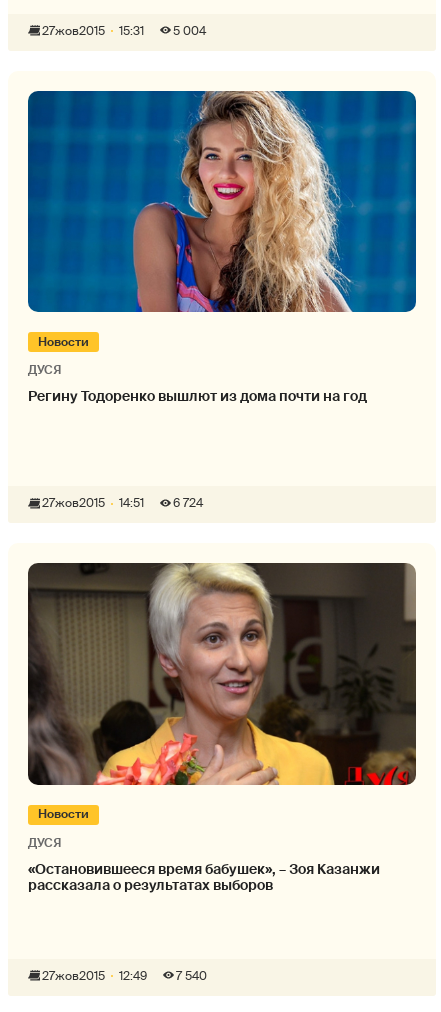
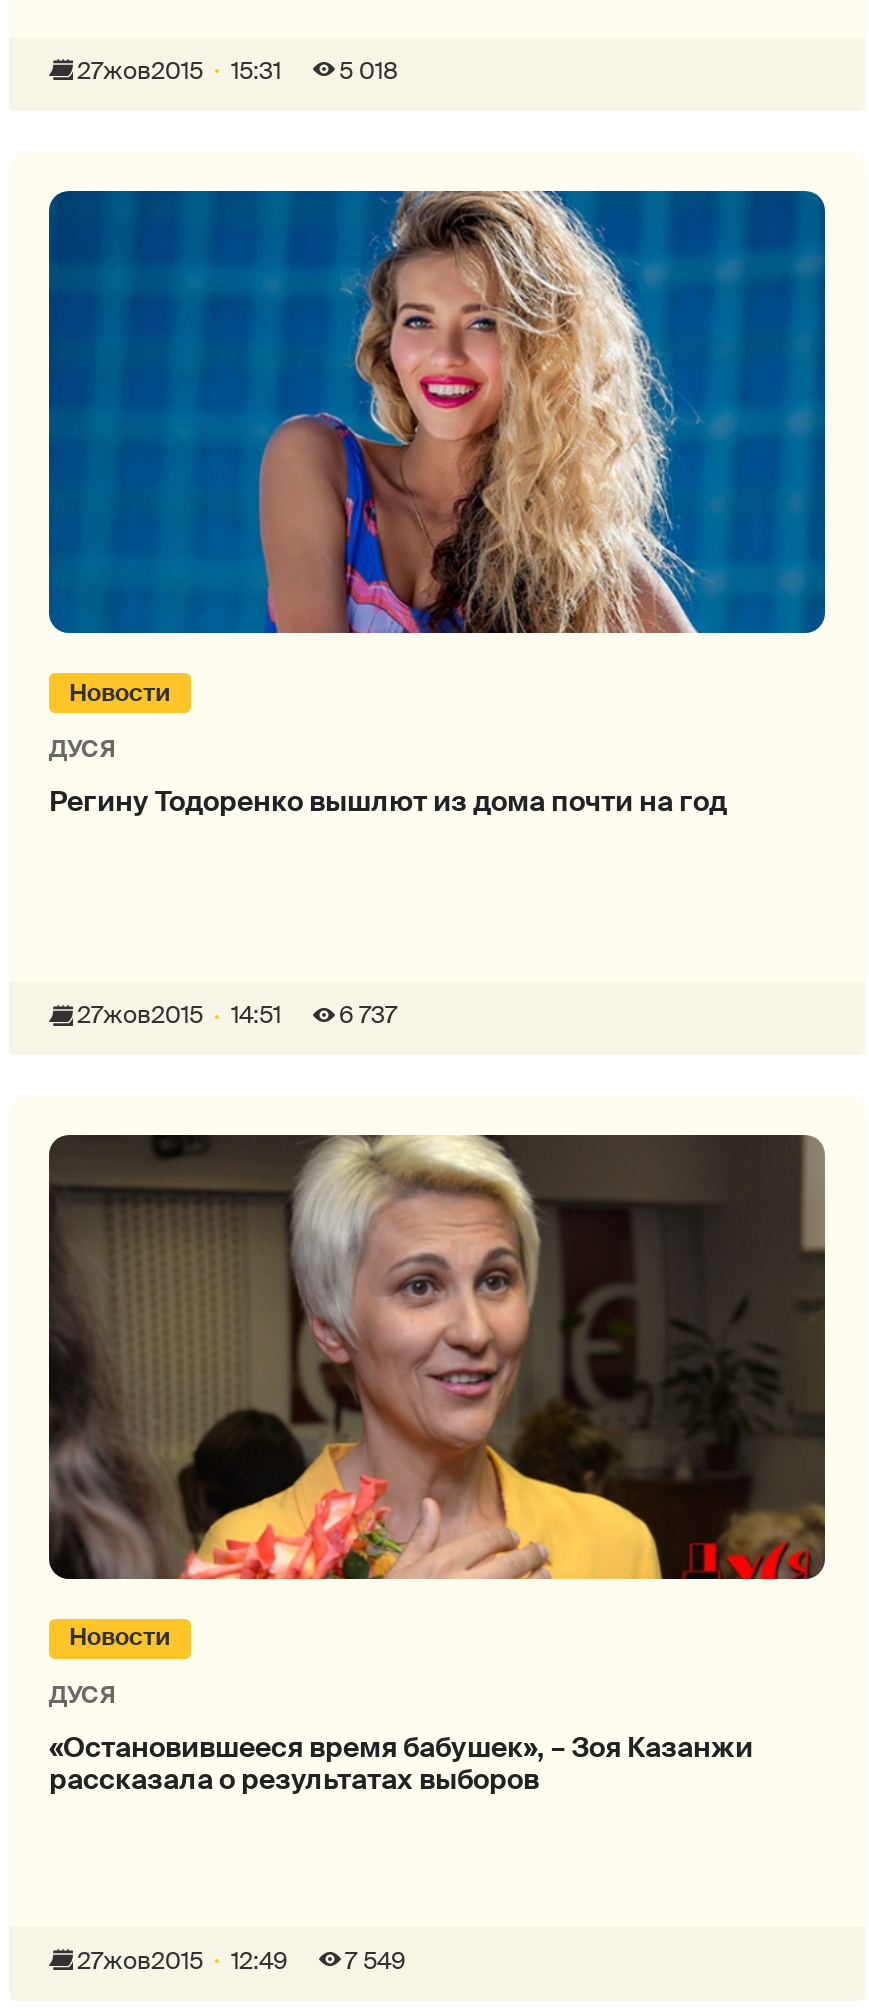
- 5 004
+ 5 018

- 27жов2015 14:51 6 724
+ 27жов2015 14:51 6 737

- 7 540
+ 7 549
